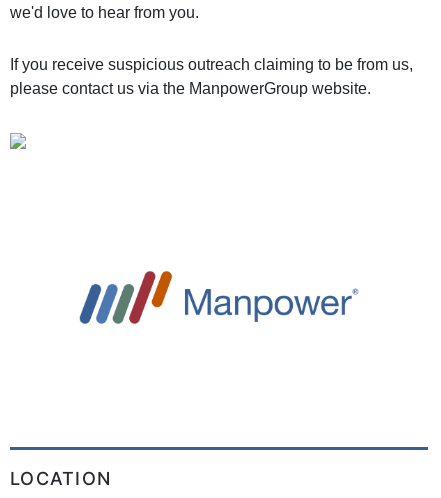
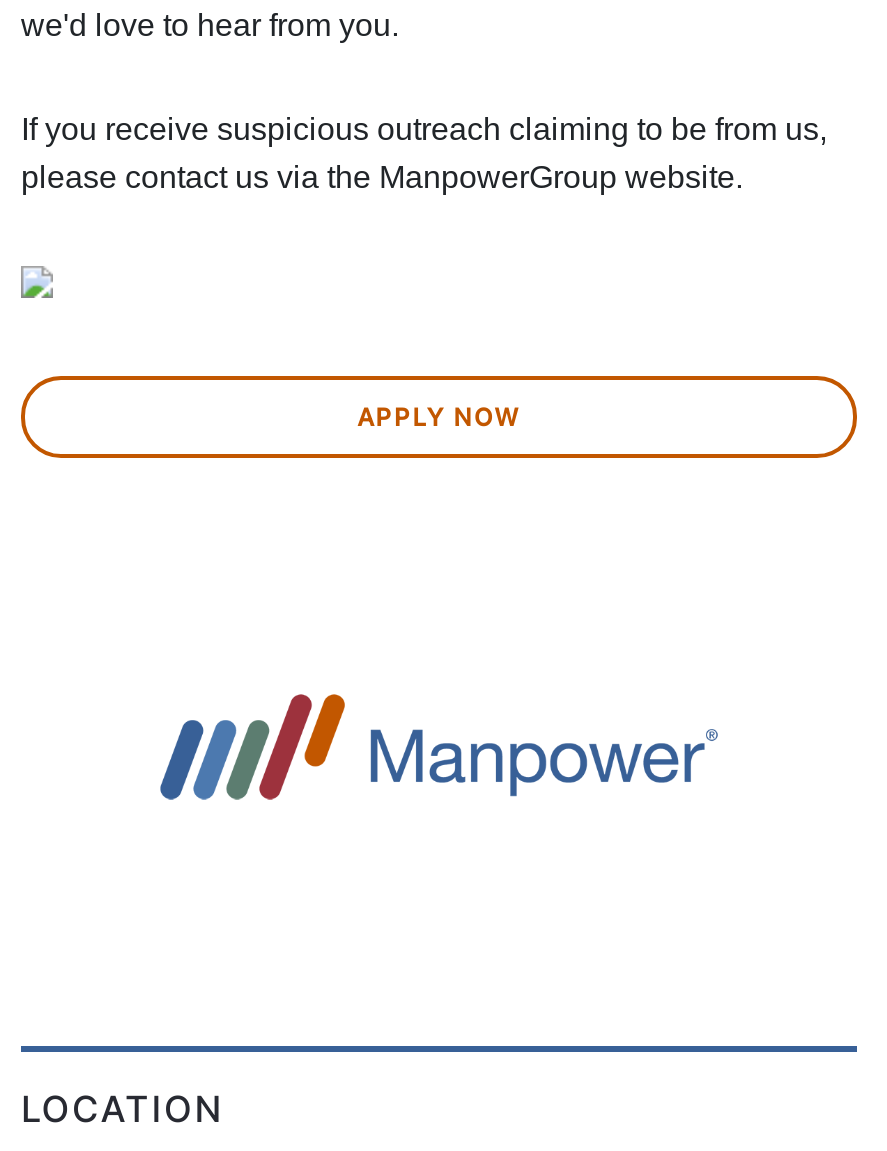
+ APPLY NOW
